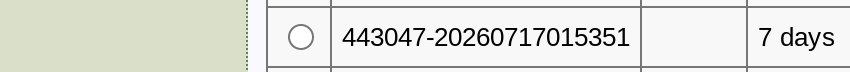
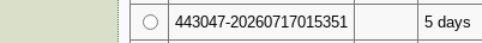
- 7 days
+ 5 days
